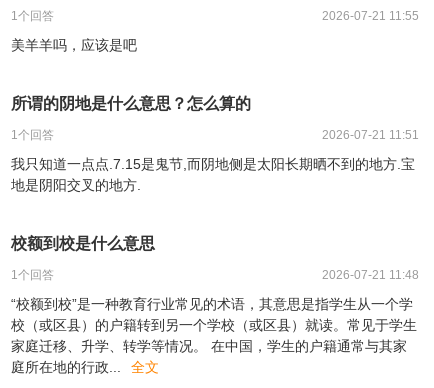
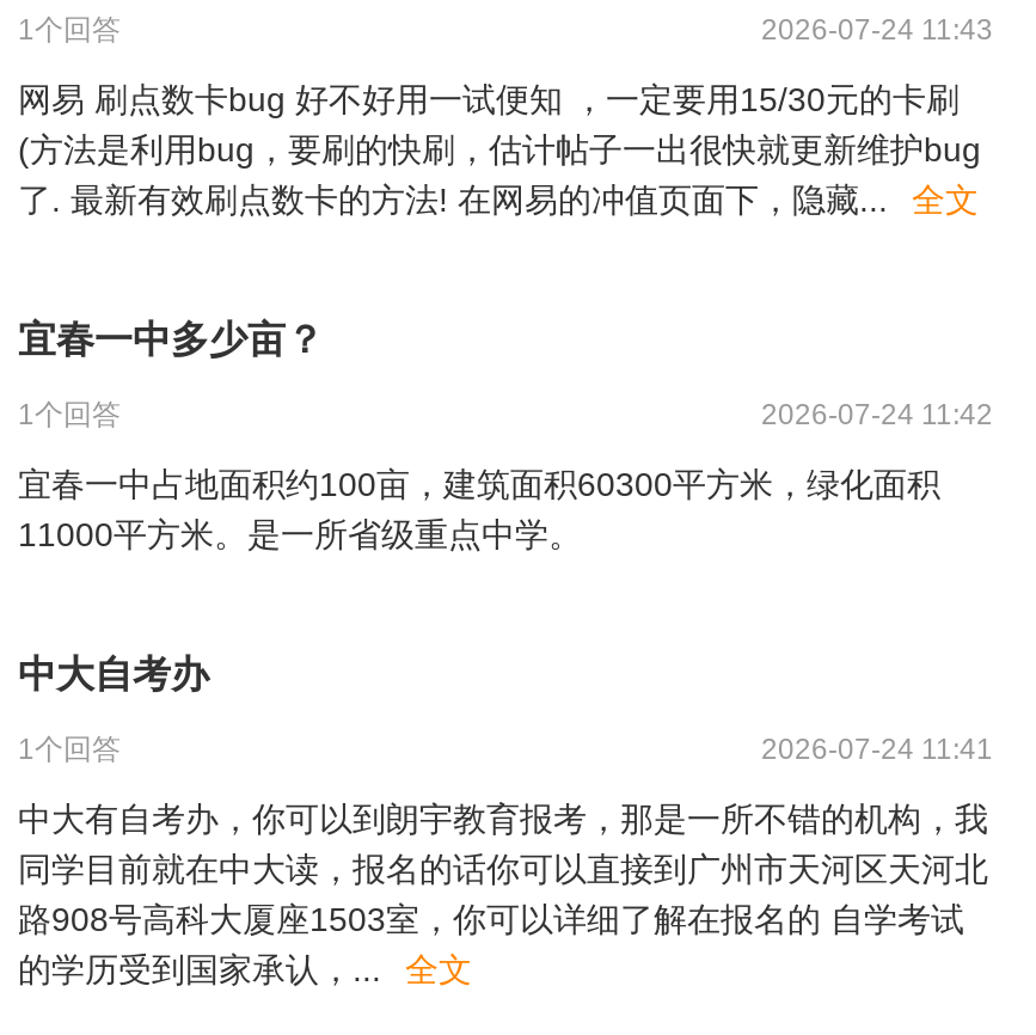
- 2026-07-21 11:55
+ 2026-07-24 11:43

- 美羊羊吗，应该是吧
+ 网易 刷点数卡bug 好不好用一试便知 ，一定要用15/30元的卡刷
+ (方法是利用bug，要刷的快刷，估计帖子一出很快就更新维护bug
+ 了. 最新有效刷点数卡的方法! 在网易的冲值页面下，隐藏...
+ 全文

- 所谓的阴地是什么意思？怎么算的
+ 宜春一中多少亩？

- 2026-07-21 11:51
+ 2026-07-24 11:42

- 我只知道一点点.7.15是鬼节,而阴地侧是太阳长期晒不到的地方.宝
- 地是阴阳交叉的地方.
+ 宜春一中占地面积约100亩，建筑面积60300平方米，绿化面积
+ 11000平方米。是一所省级重点中学。

- 校额到校是什么意思
+ 中大自考办

- 2026-07-21 11:48
+ 2026-07-24 11:41

- “校额到校”是一种教育行业常见的术语，其意思是指学生从一个学
- 校（或区县）的户籍转到另一个学校（或区县）就读。常见于学生
- 家庭迁移、升学、转学等情况。 在中国，学生的户籍通常与其家
- 庭所在地的行政...
+ 中大有自考办，你可以到朗宇教育报考，那是一所不错的机构，我
+ 同学目前就在中大读，报名的话你可以直接到广州市天河区天河北
+ 路908号高科大厦座1503室，你可以详细了解在报名的 自学考试
+ 的学历受到国家承认，...
